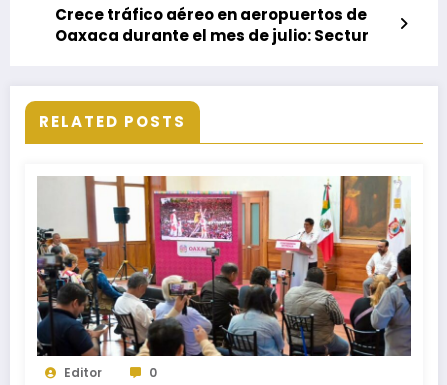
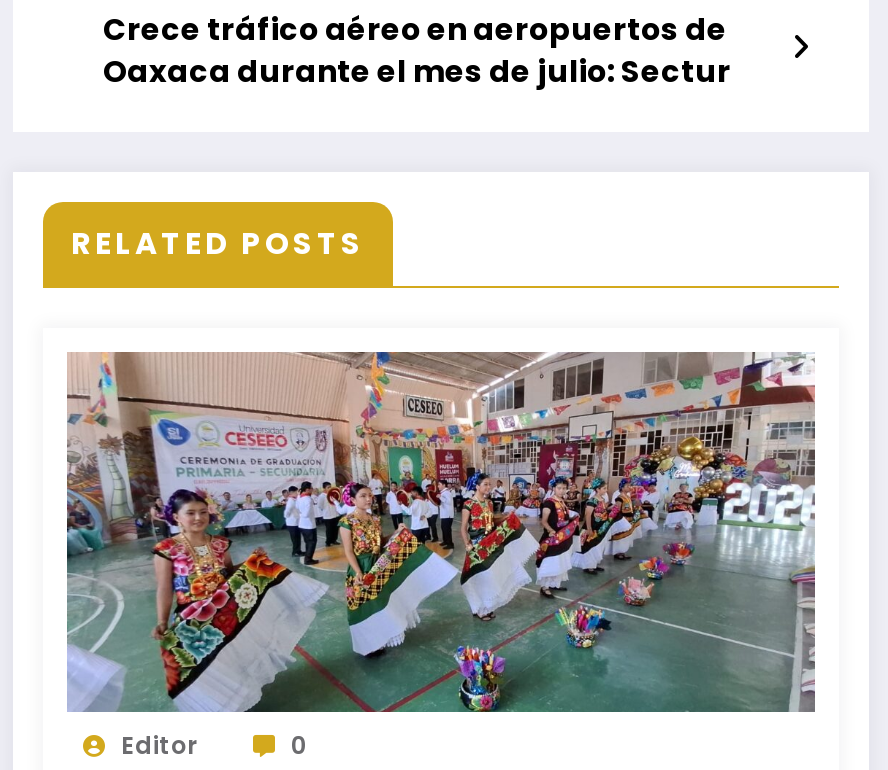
- [image]
+ [image]
